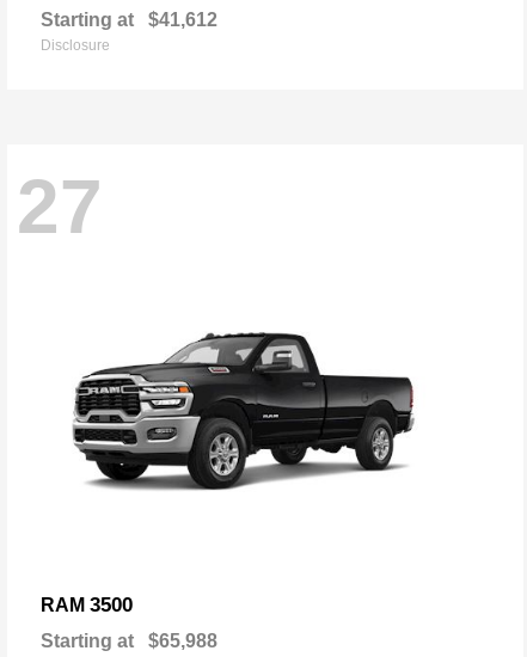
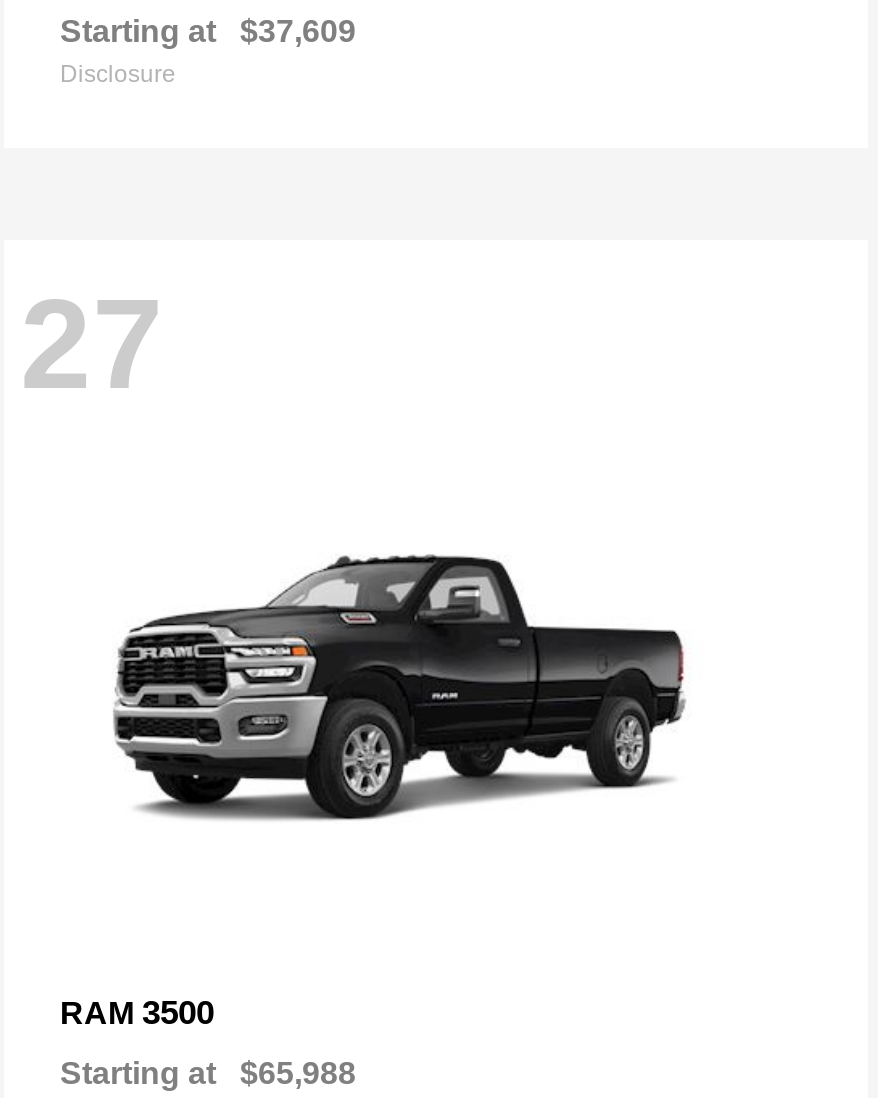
- Starting at $41,612
+ Starting at $37,609
